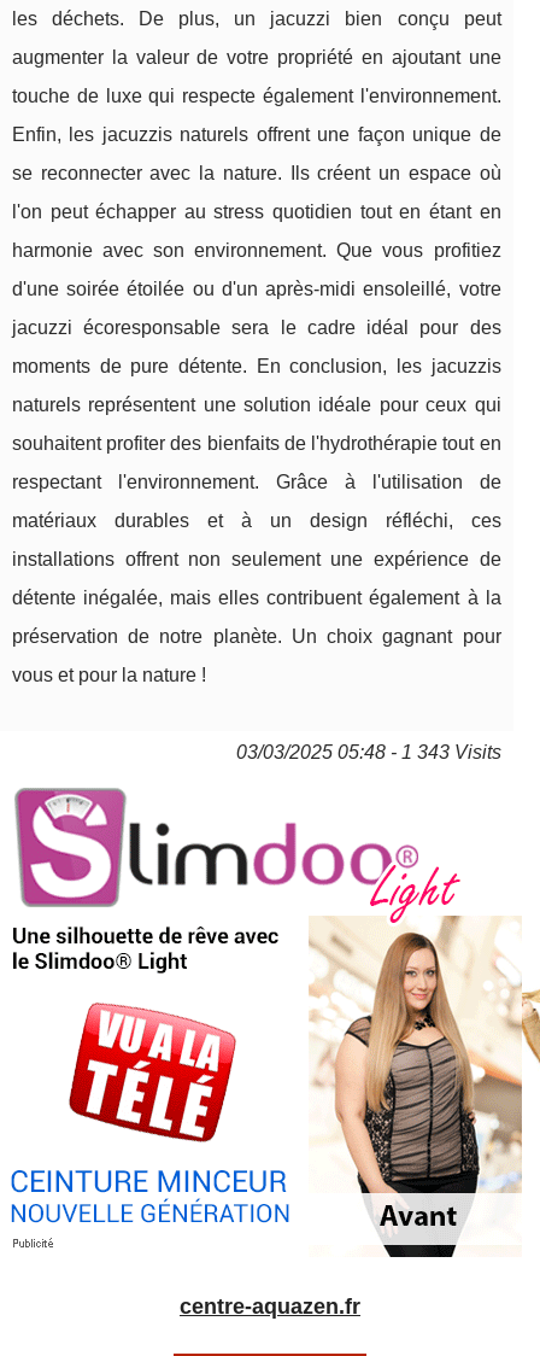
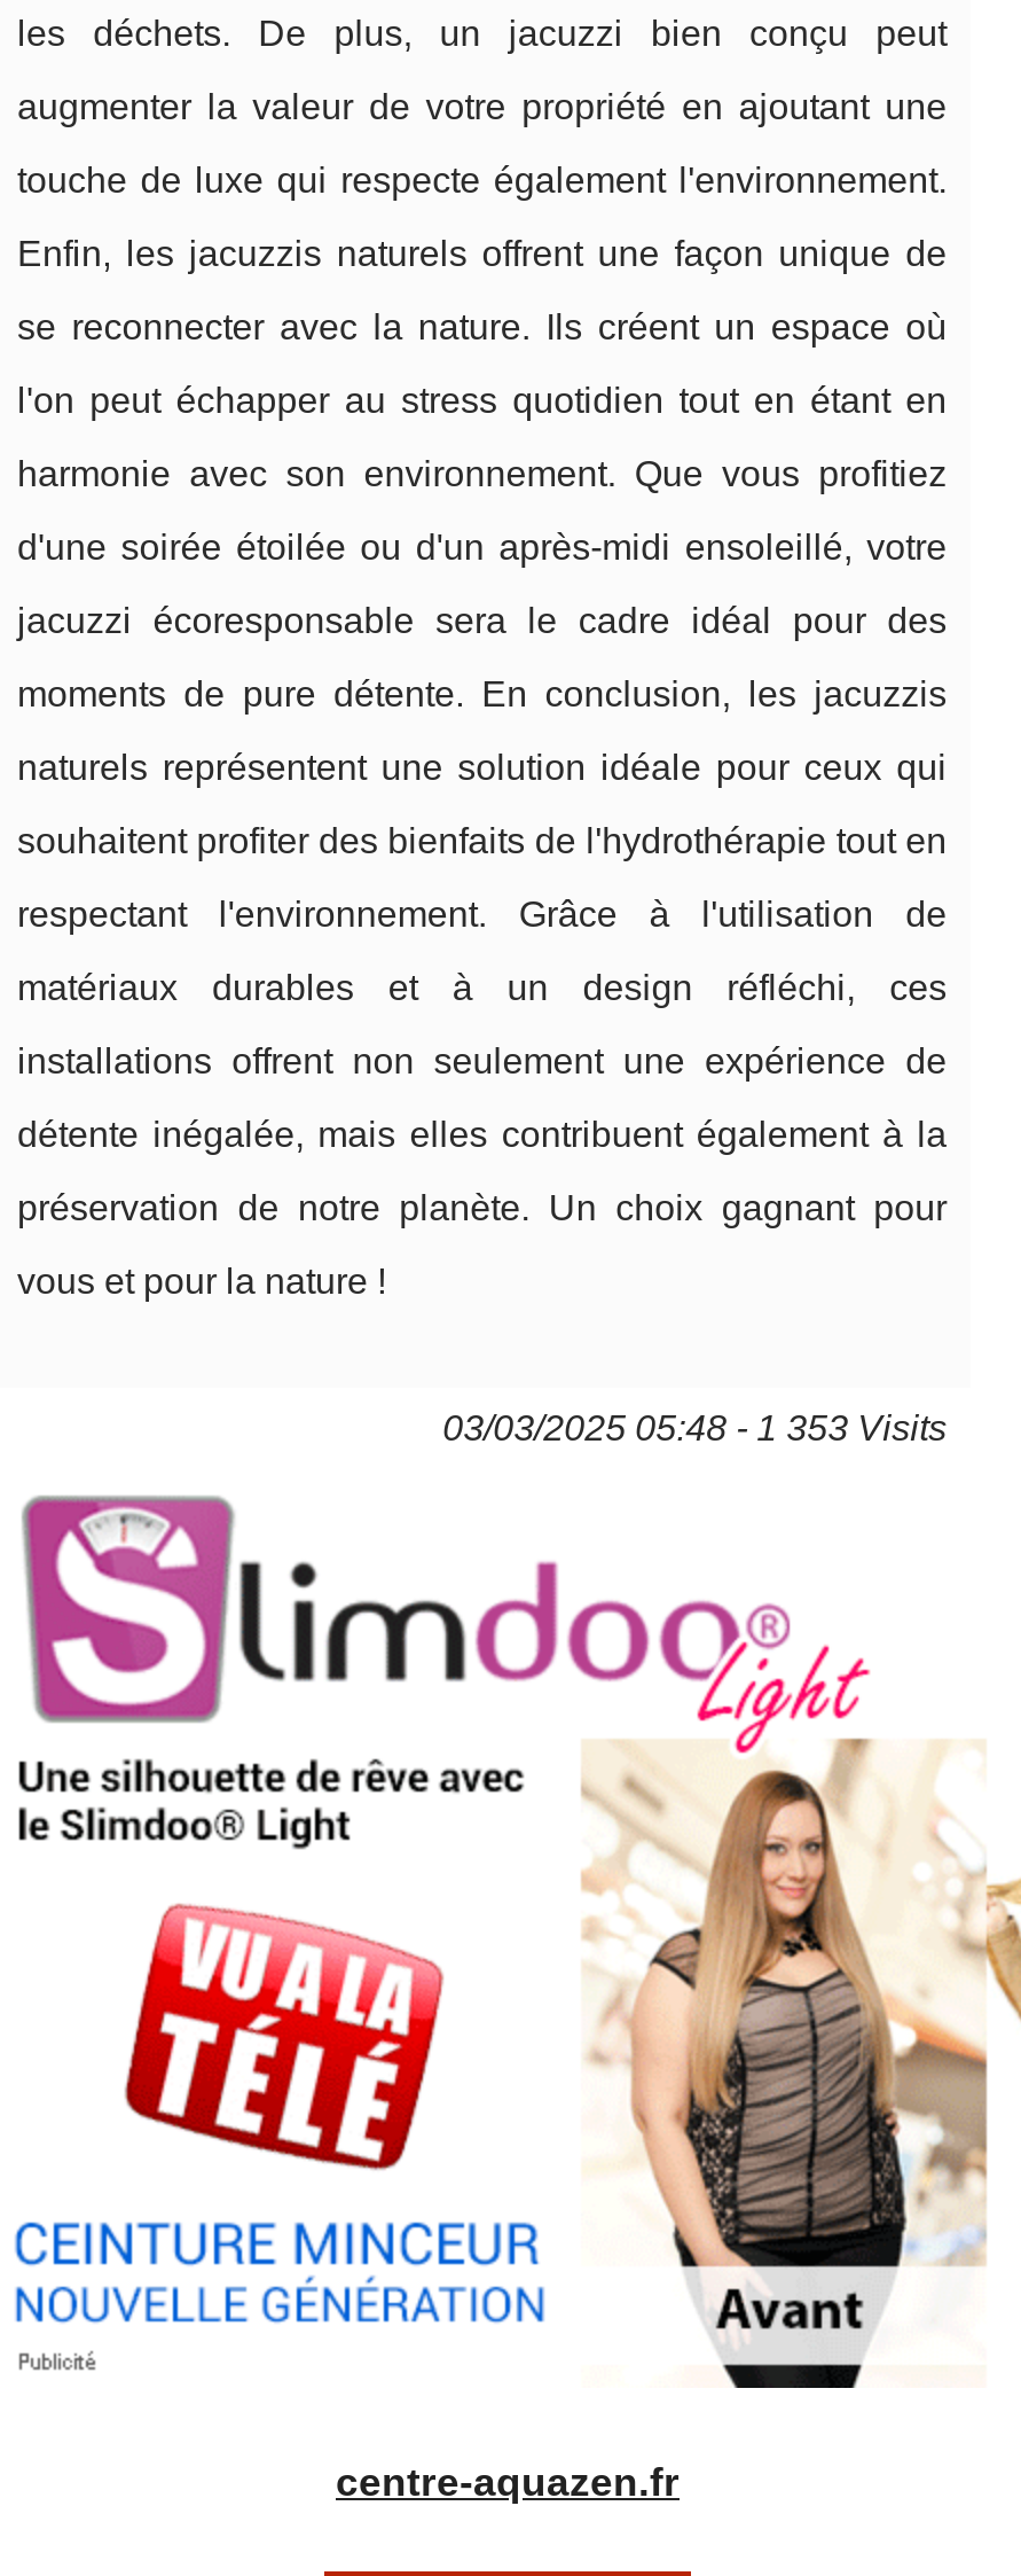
- 03/03/2025 05:48 - 1 343 Visits
+ 03/03/2025 05:48 - 1 353 Visits
